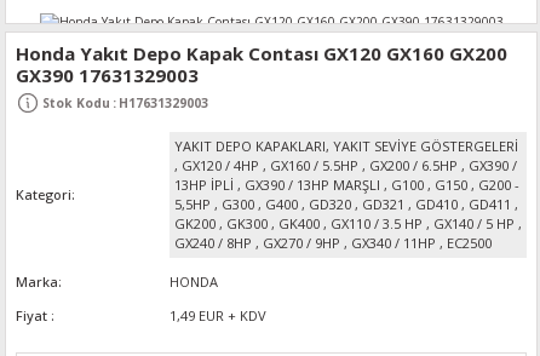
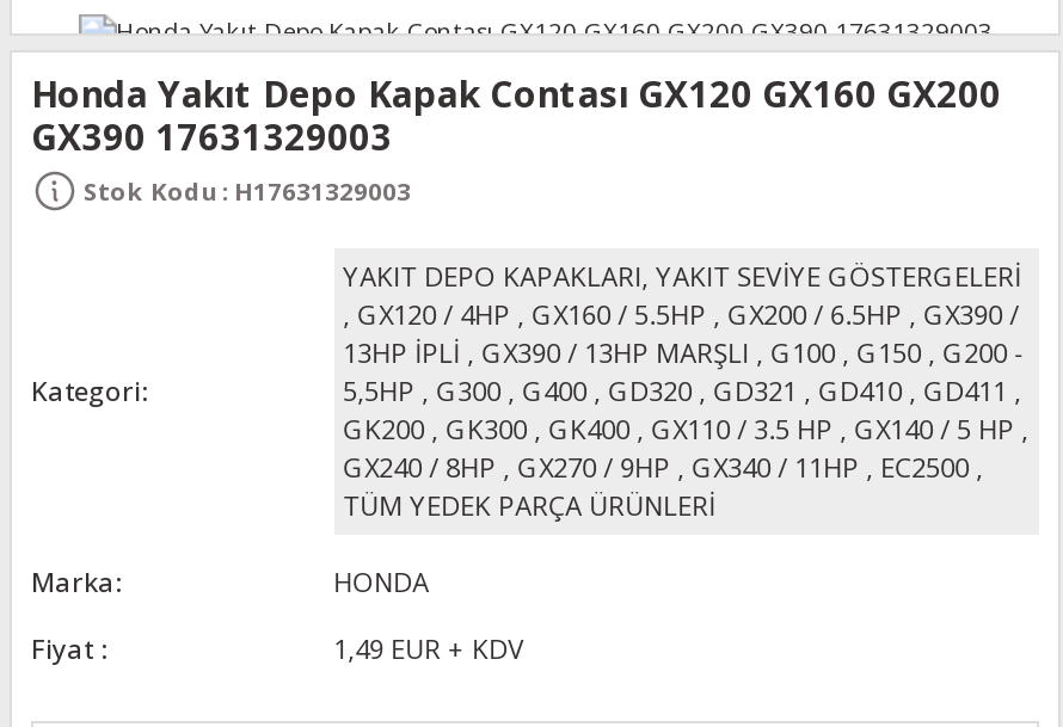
- GX240 / 8HP , GX270 / 9HP , GX340 / 11HP , EC2500
+ GX240 / 8HP , GX270 / 9HP , GX340 / 11HP , EC2500 ,
+ TÜM YEDEK PARÇA ÜRÜNLERİ
